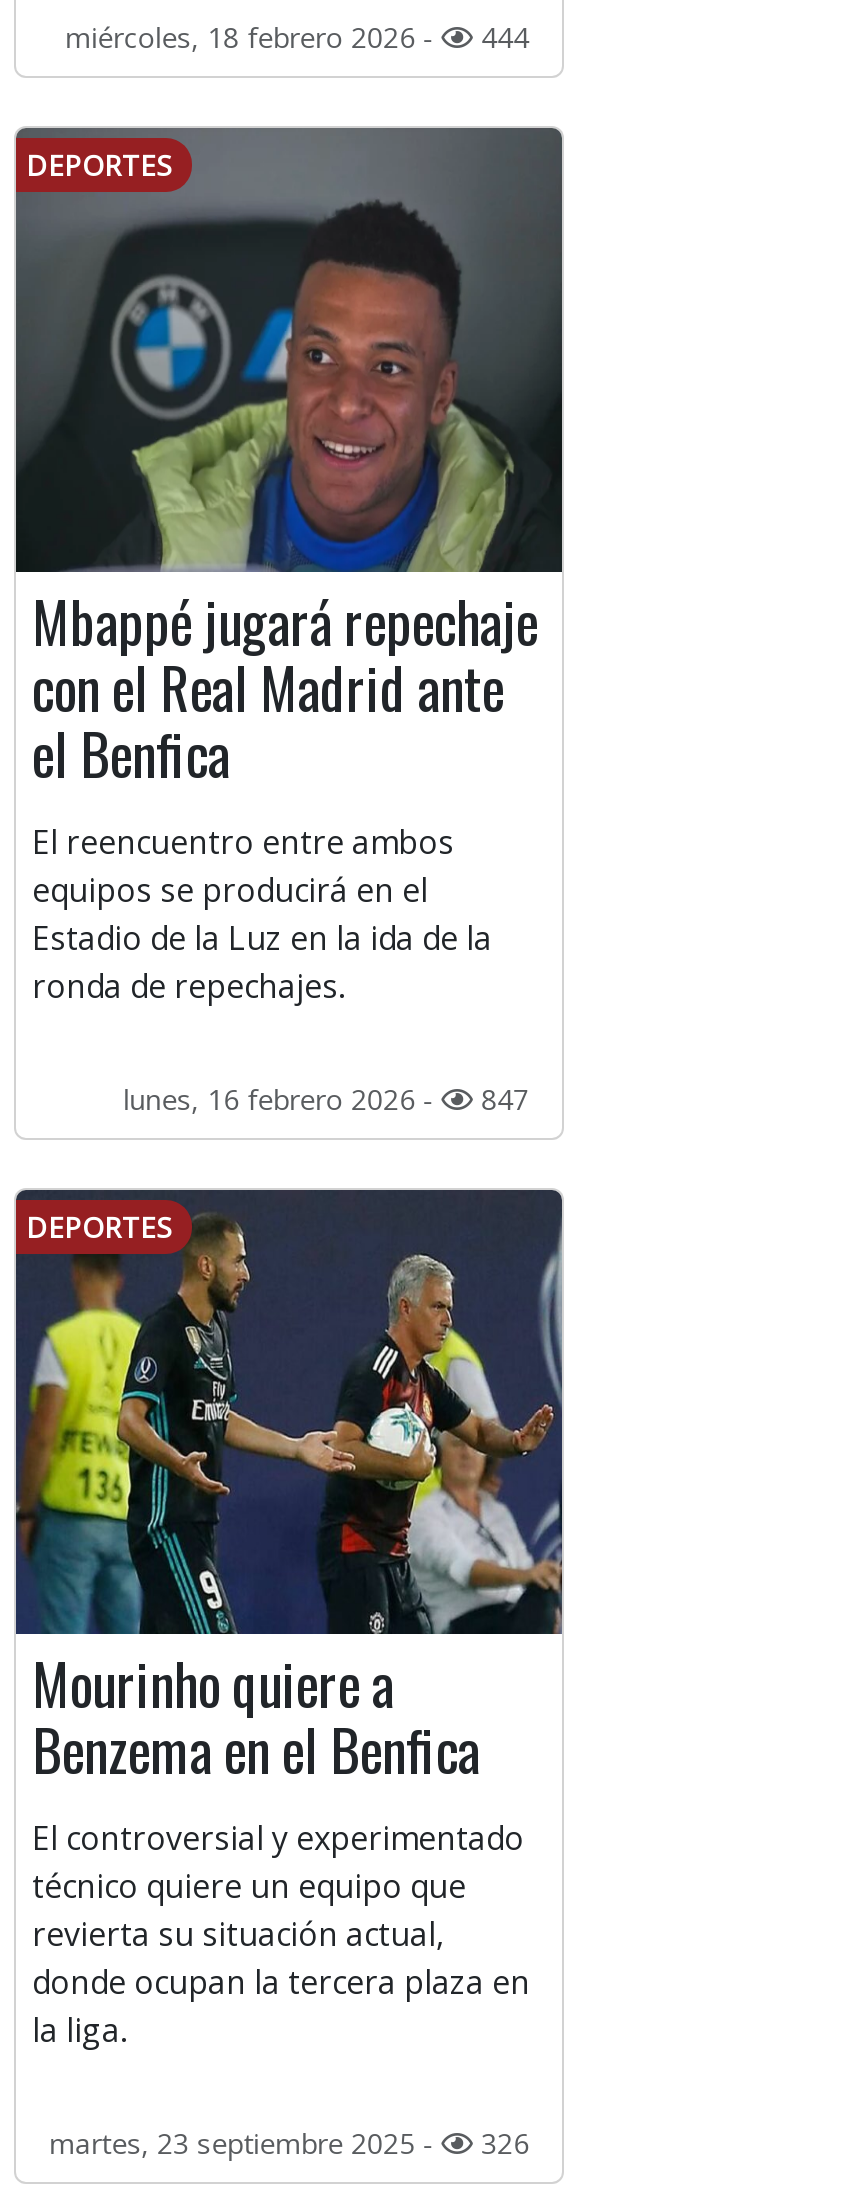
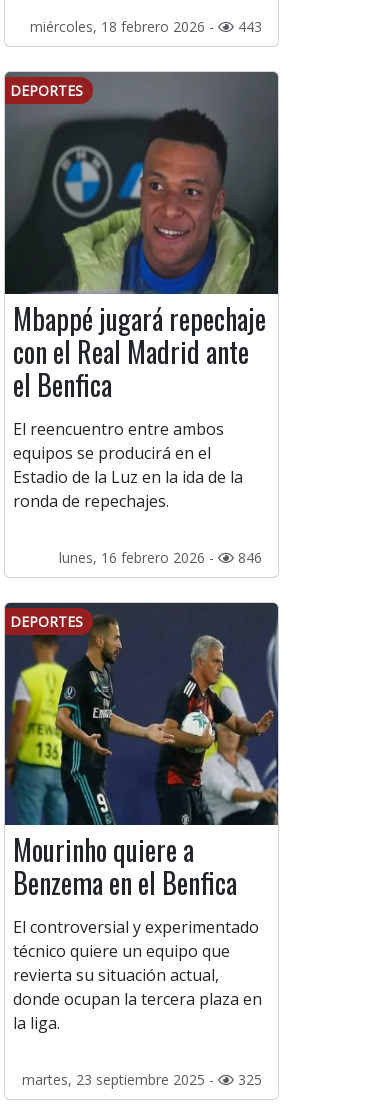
- miércoles, 18 febrero 2026 - 444
+ miércoles, 18 febrero 2026 - 443

- lunes, 16 febrero 2026 - 847
+ lunes, 16 febrero 2026 - 846

- martes, 23 septiembre 2025 - 326
+ martes, 23 septiembre 2025 - 325
